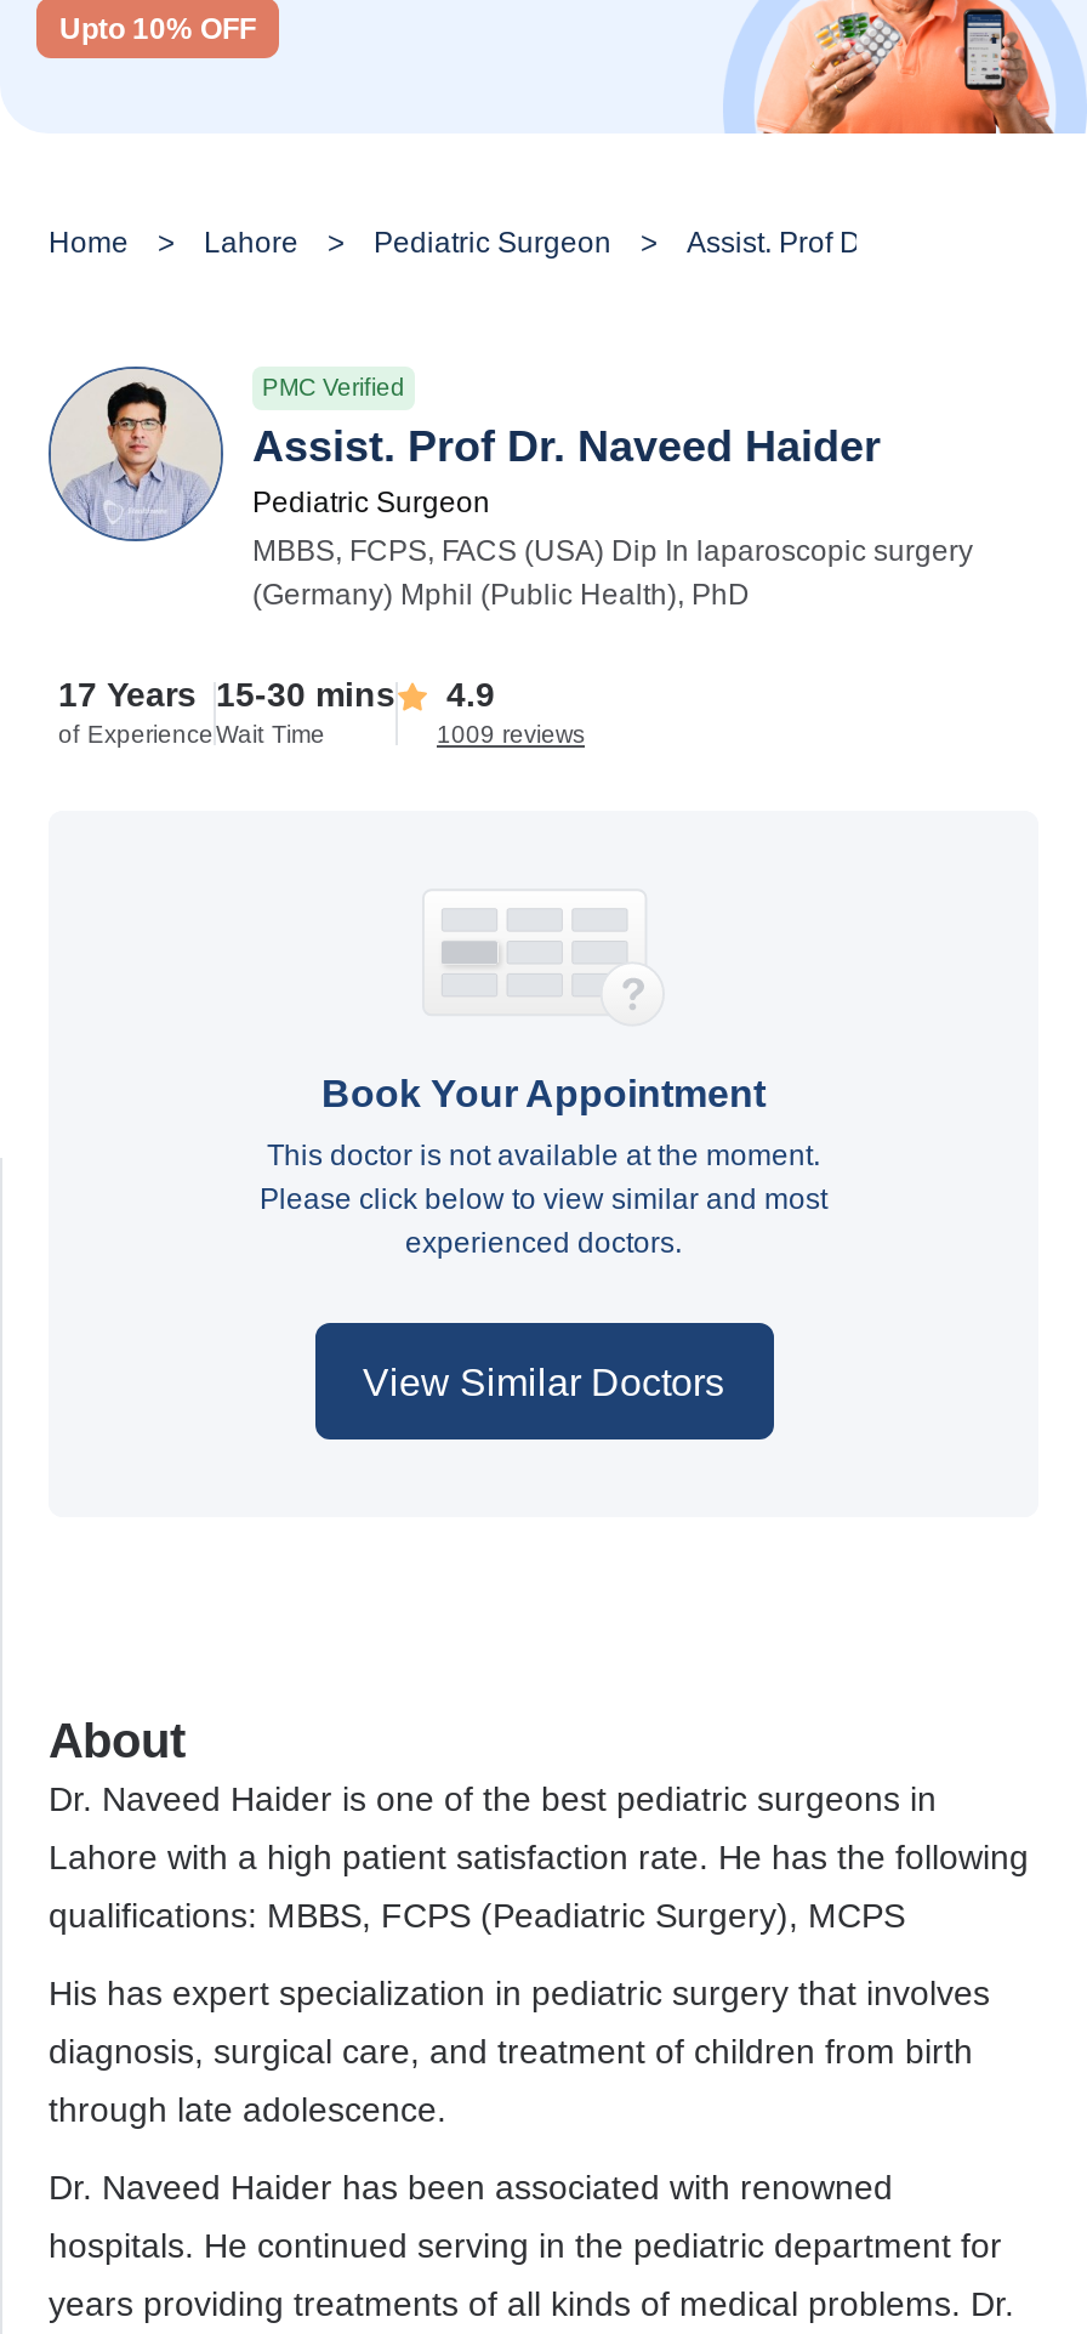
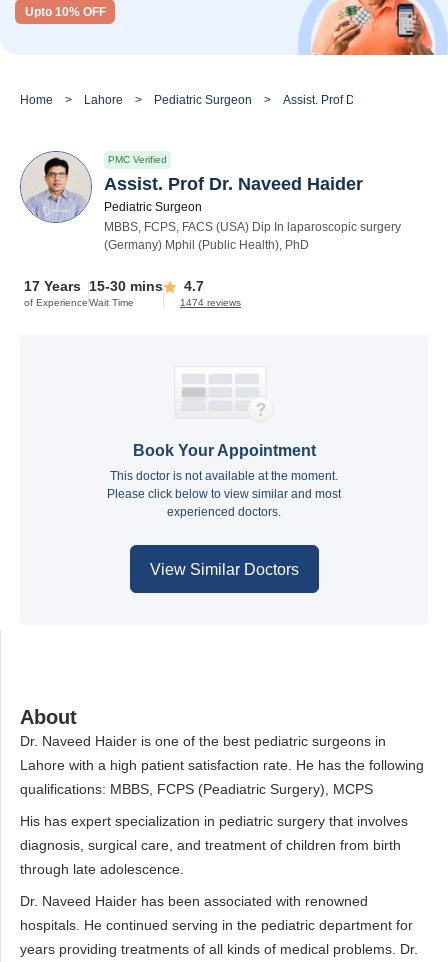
- 17 Years 15-30 mins 4.9
+ 17 Years 15-30 mins 4.7

- 1009 reviews
+ 1474 reviews
